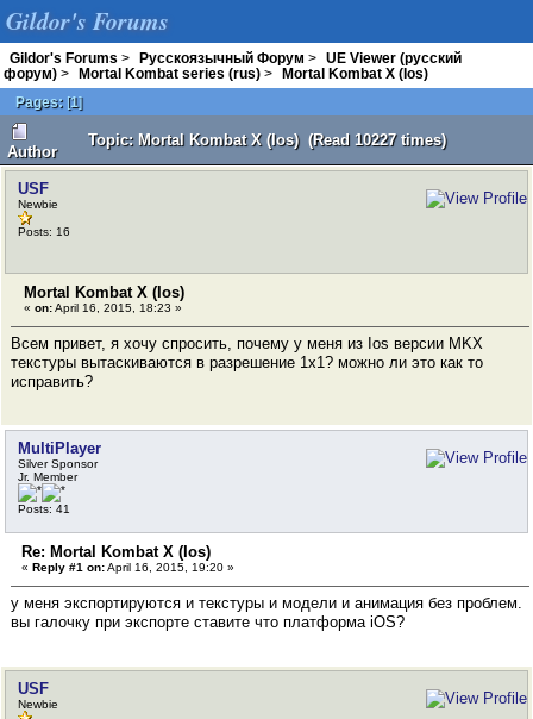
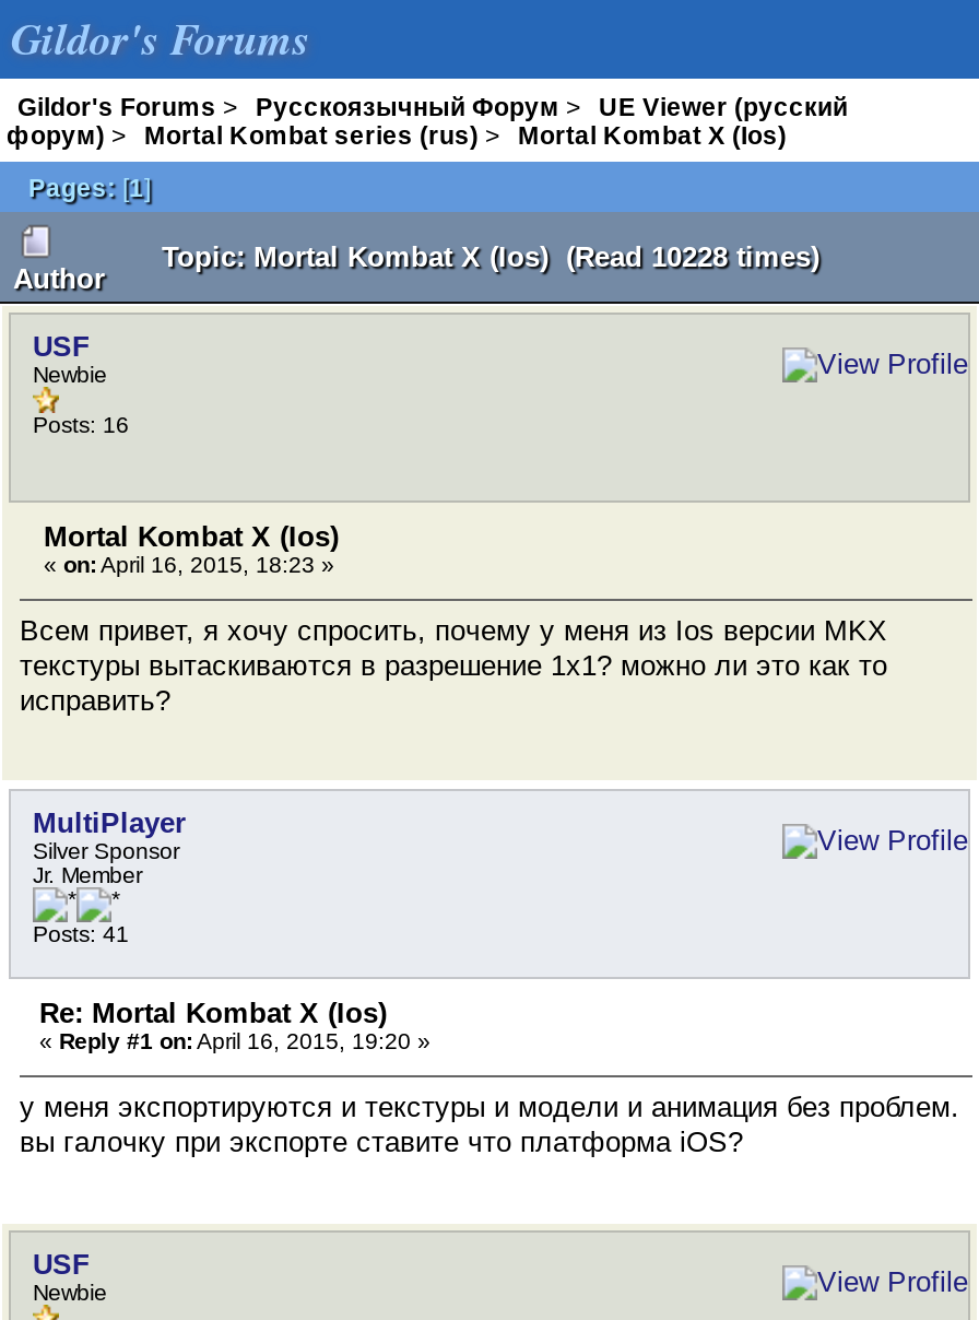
- Topic: Mortal Kombat X (Ios) (Read 10227 times)
+ Topic: Mortal Kombat X (Ios) (Read 10228 times)
